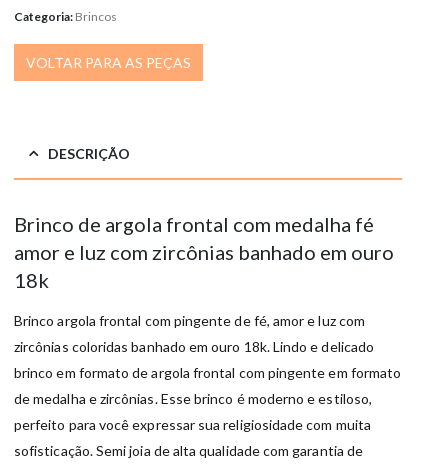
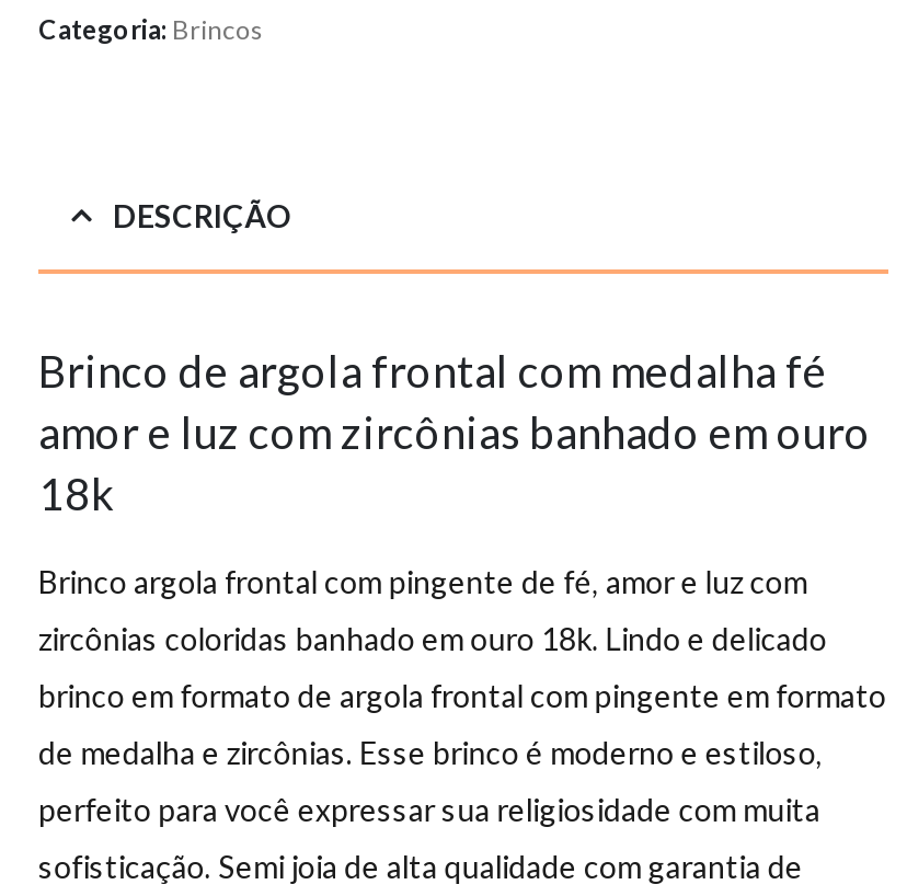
- VOLTAR PARA AS PEÇAS
